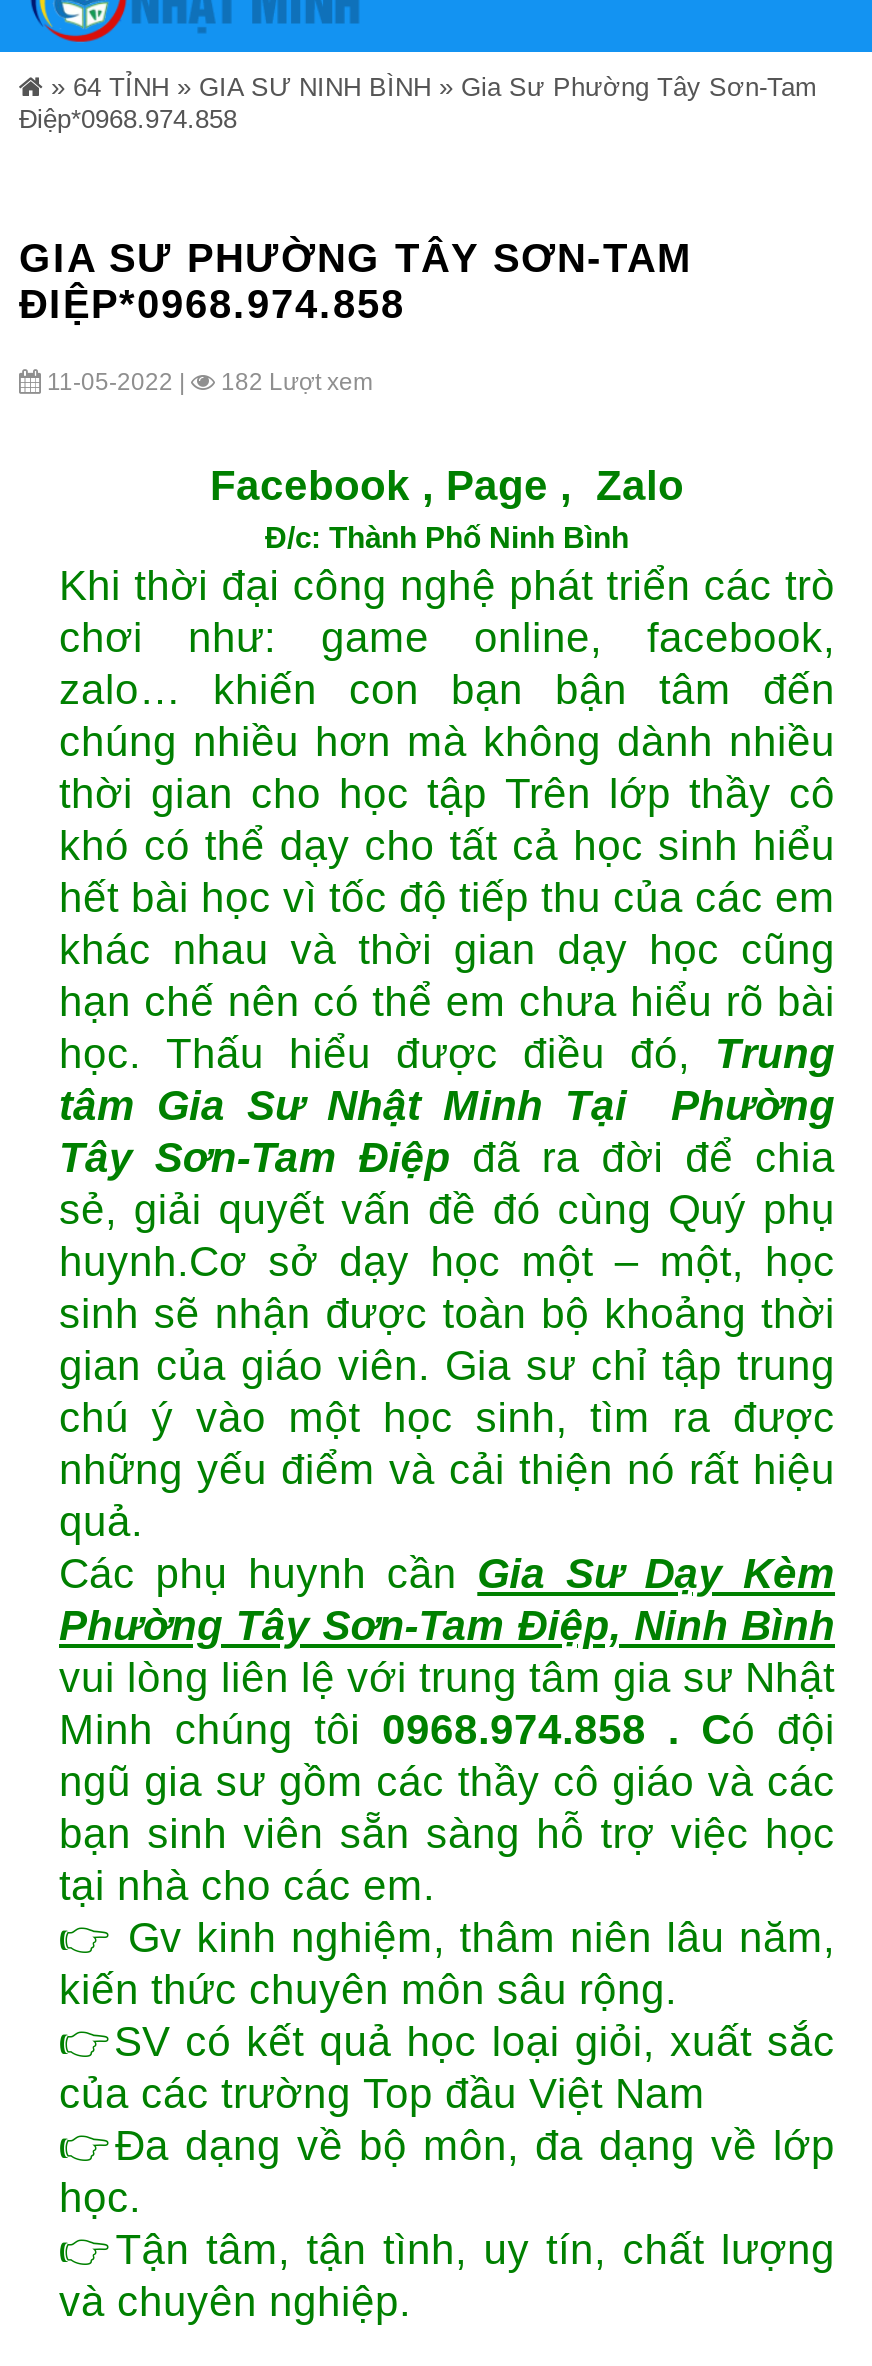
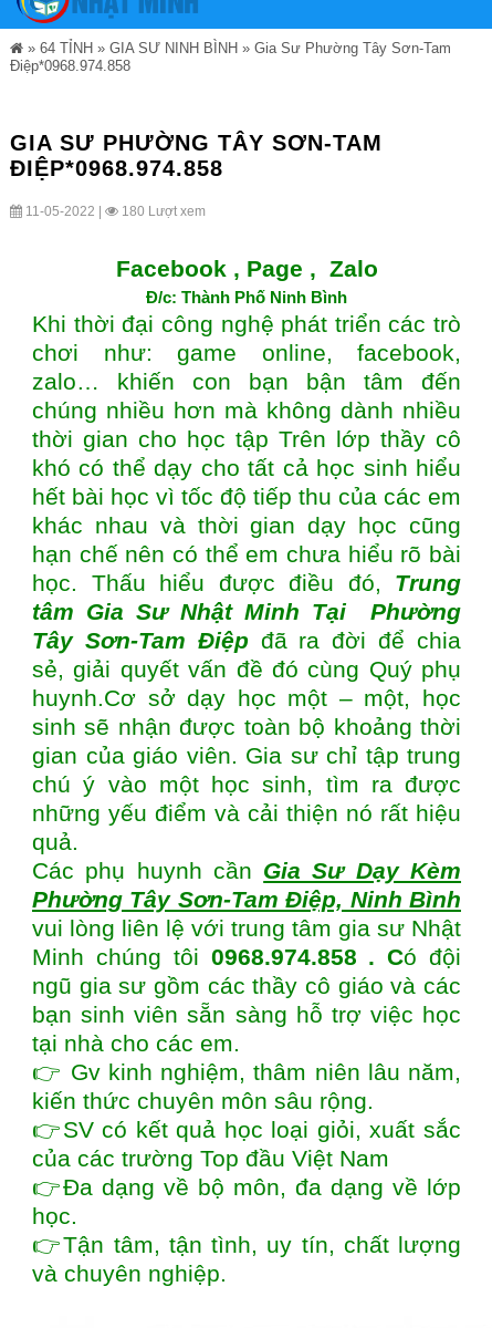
- 182 Lượt xem
+ 180 Lượt xem
